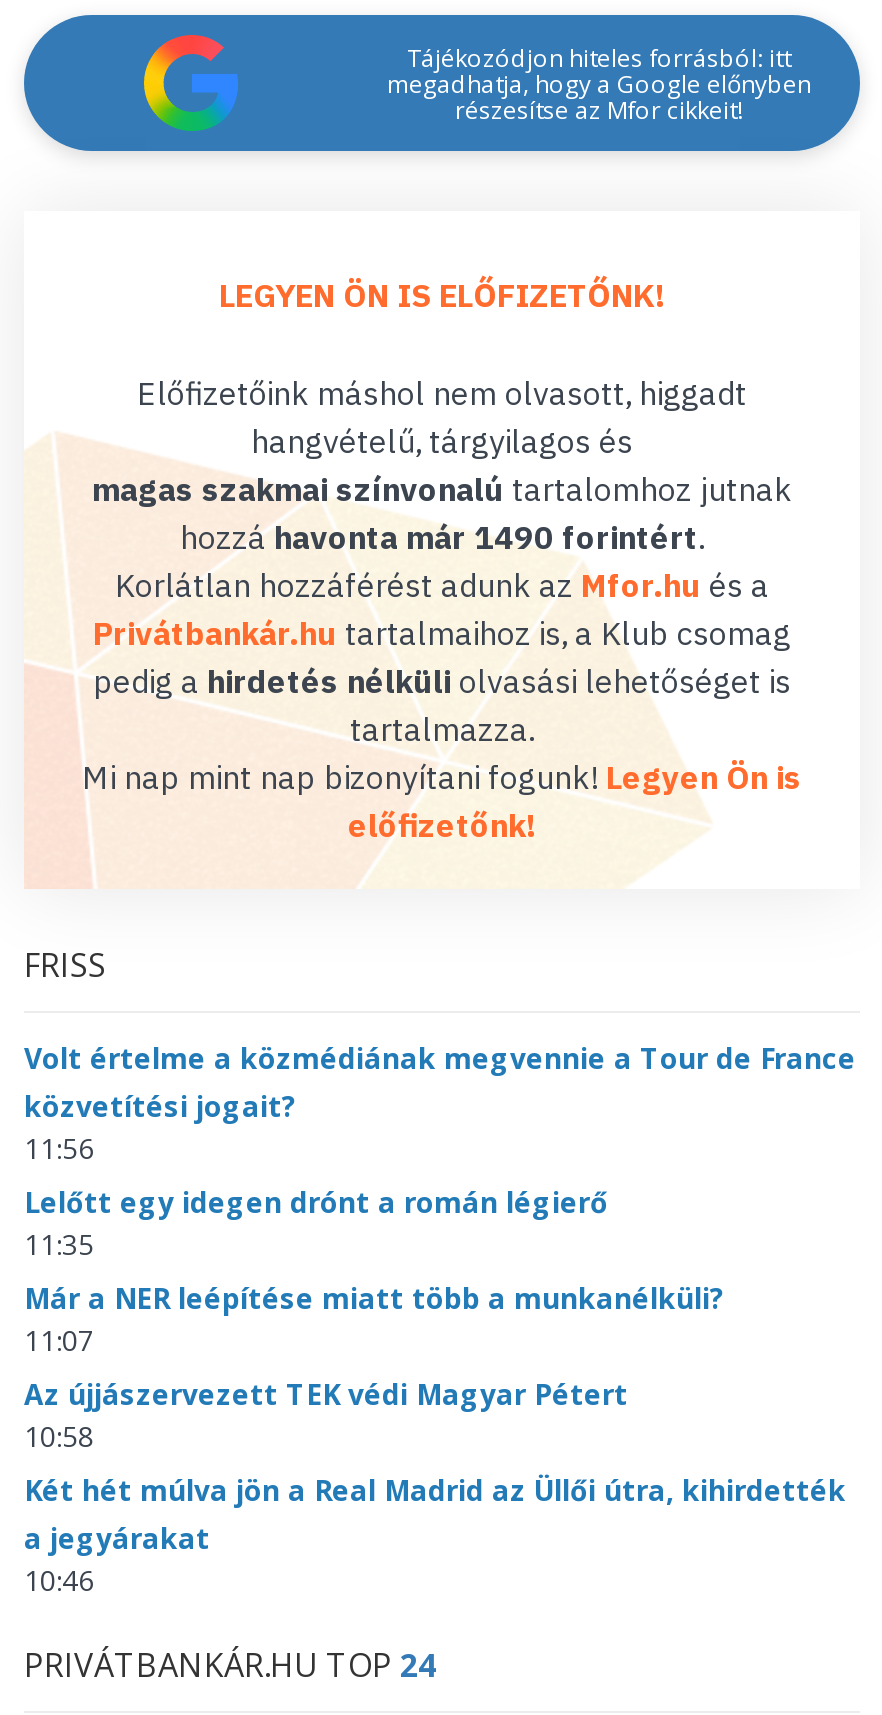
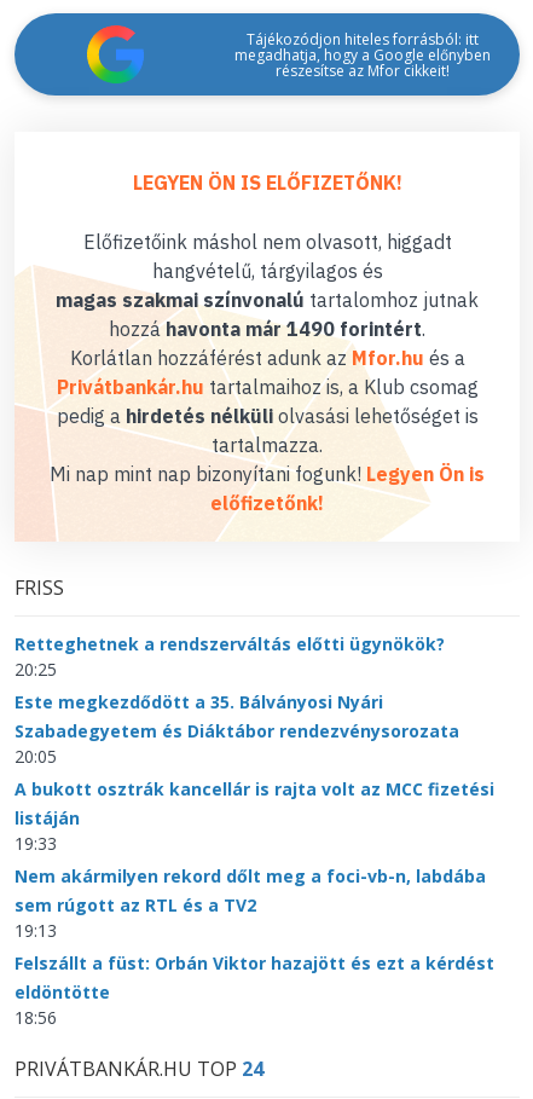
- Volt értelme a közmédiának megvennie a Tour de France
- közvetítési jogait?
- 11:56
- Lelőtt egy idegen drónt a román légierő
- 11:35
- Már a NER leépítése miatt több a munkanélküli?
- 11:07
- Az újjászervezett TEK védi Magyar Pétert
- 10:58
- Két hét múlva jön a Real Madrid az Üllői útra, kihirdették
- a jegyárakat
- 10:46
+ Retteghetnek a rendszerváltás előtti ügynökök?
+ 20:25
+ Este megkezdődött a 35. Bálványosi Nyári
+ Szabadegyetem és Diáktábor rendezvénysorozata
+ 20:05
+ A bukott osztrák kancellár is rajta volt az MCC fizetési
+ listáján
+ 19:33
+ Nem akármilyen rekord dőlt meg a foci-vb-n, labdába
+ sem rúgott az RTL és a TV2
+ 19:13
+ Felszállt a füst: Orbán Viktor hazajött és ezt a kérdést
+ eldöntötte
+ 18:56
